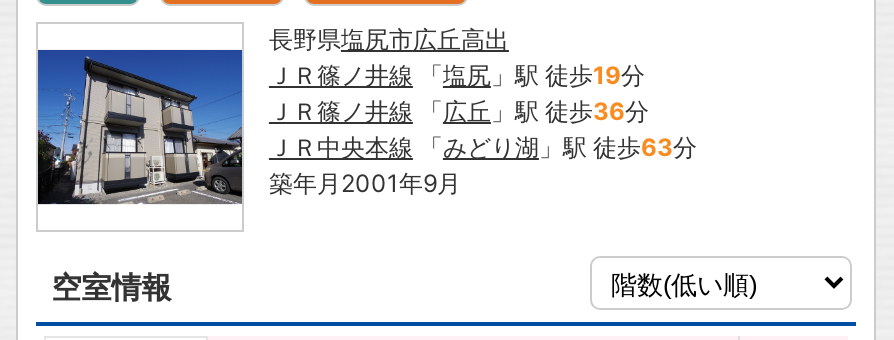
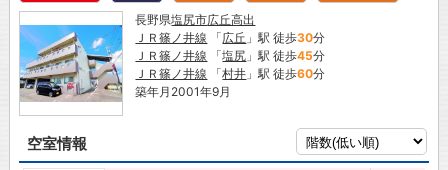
- [image]
- ＪＲ篠ノ井線「塩尻」駅 徒歩19分
- ＪＲ篠ノ井線「広丘」駅 徒歩36分
- ＪＲ中央本線「みどり湖」駅 徒歩63分
+ [image]
+ ＪＲ篠ノ井線「広丘」駅 徒歩30分
+ ＪＲ篠ノ井線「塩尻」駅 徒歩45分
+ ＪＲ篠ノ井線「村井」駅 徒歩60分
